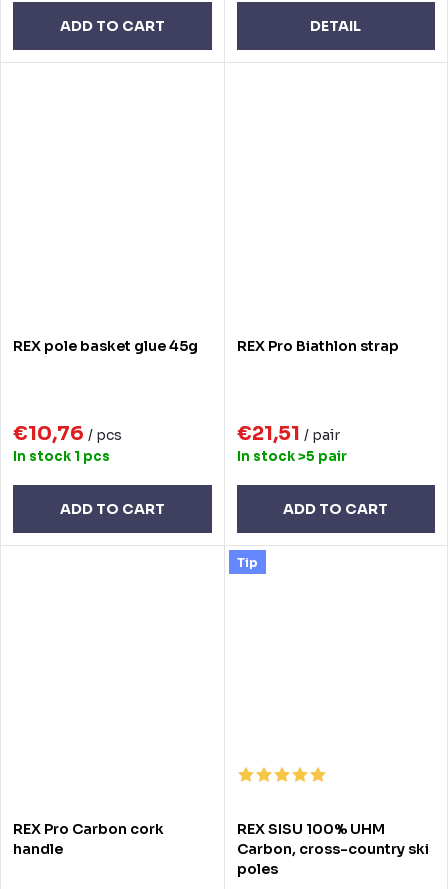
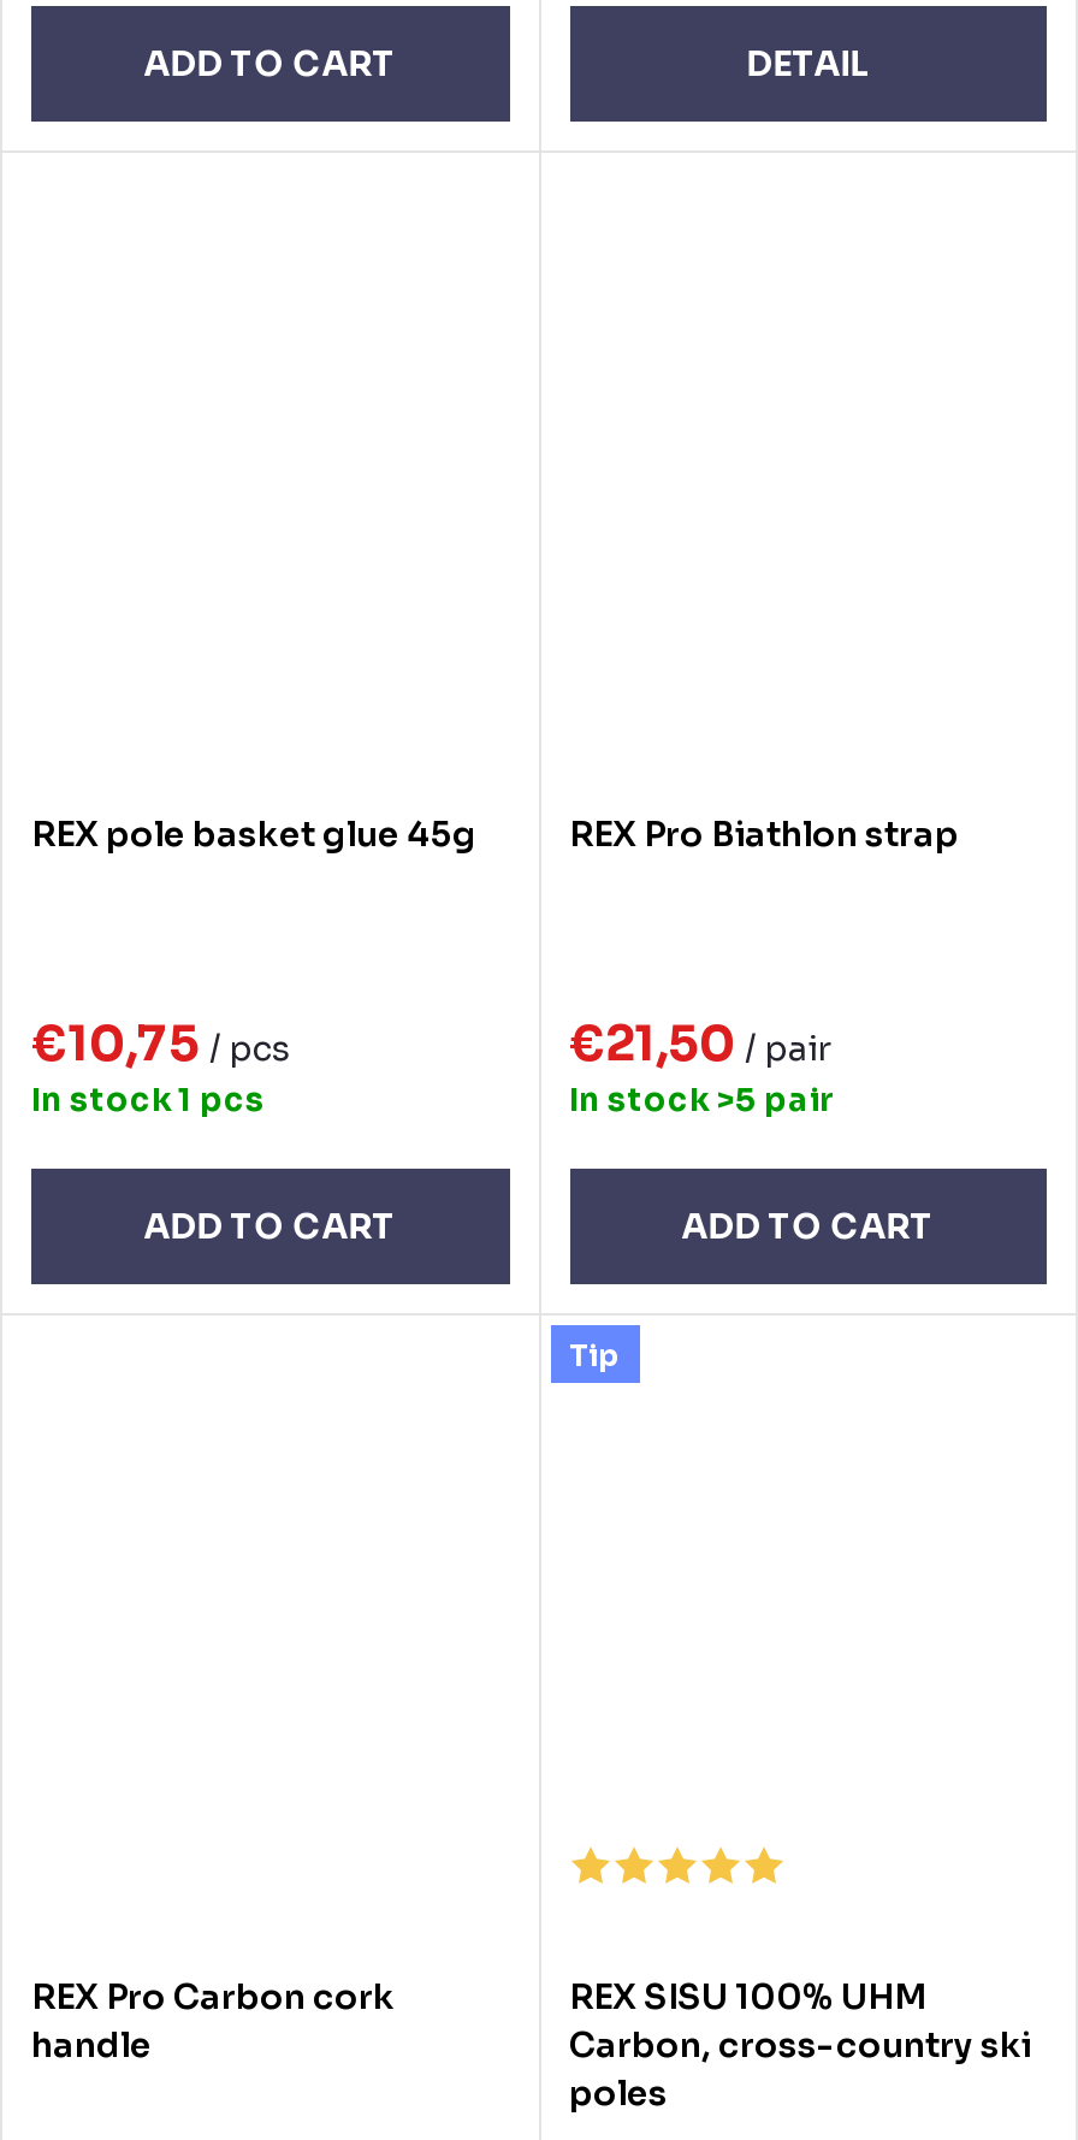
- €10,76 / pcs
+ €10,75 / pcs

- €21,51 / pair
+ €21,50 / pair
